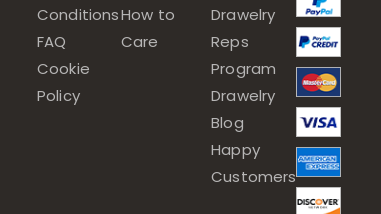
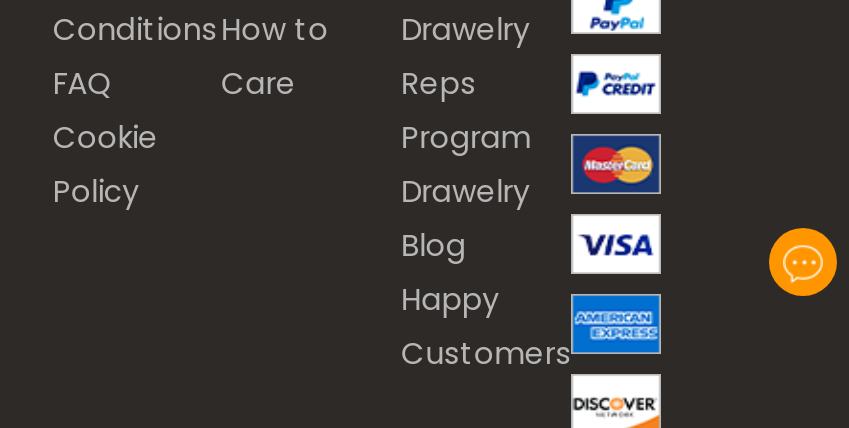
+ [image]
